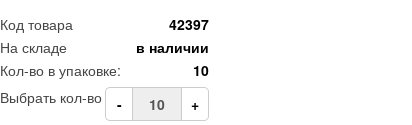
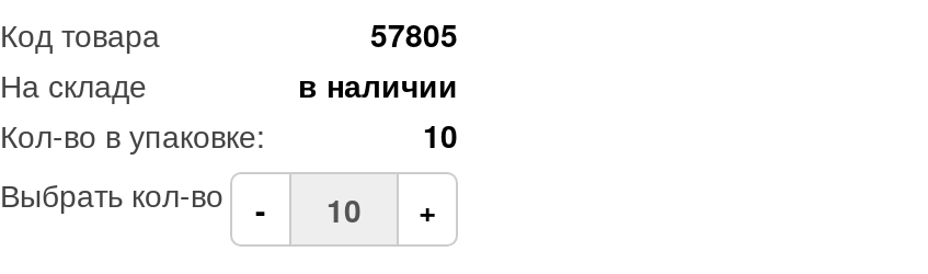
- 42397
+ 57805
